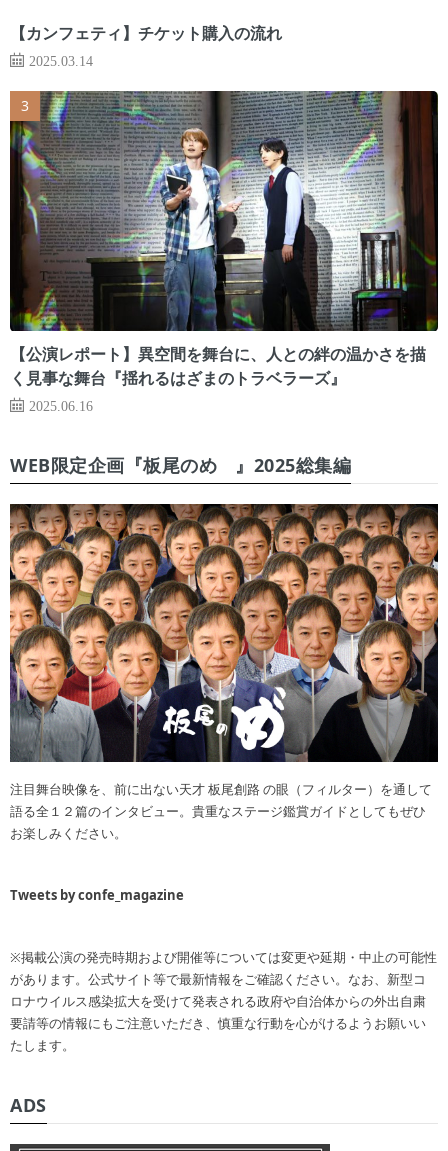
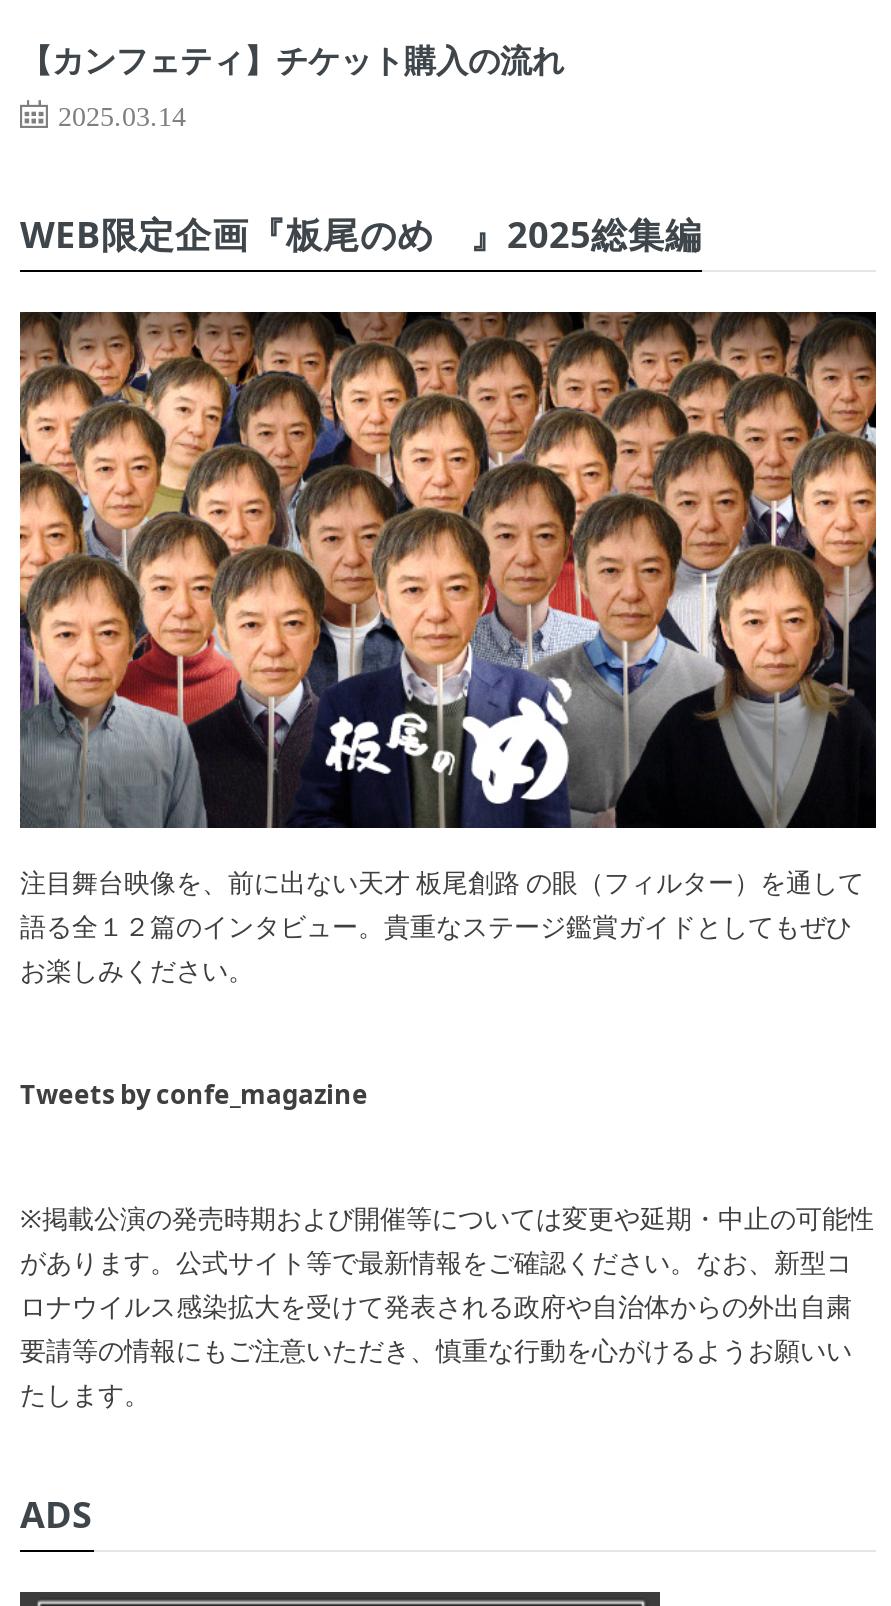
- [image]
- 【公演レポート】異空間を舞台に、人との絆の温かさを描
- く見事な舞台『揺れるはざまのトラベラーズ』
- 2025.06.16
